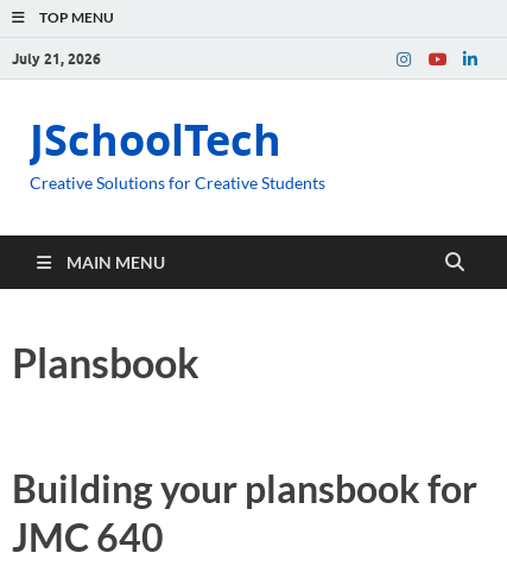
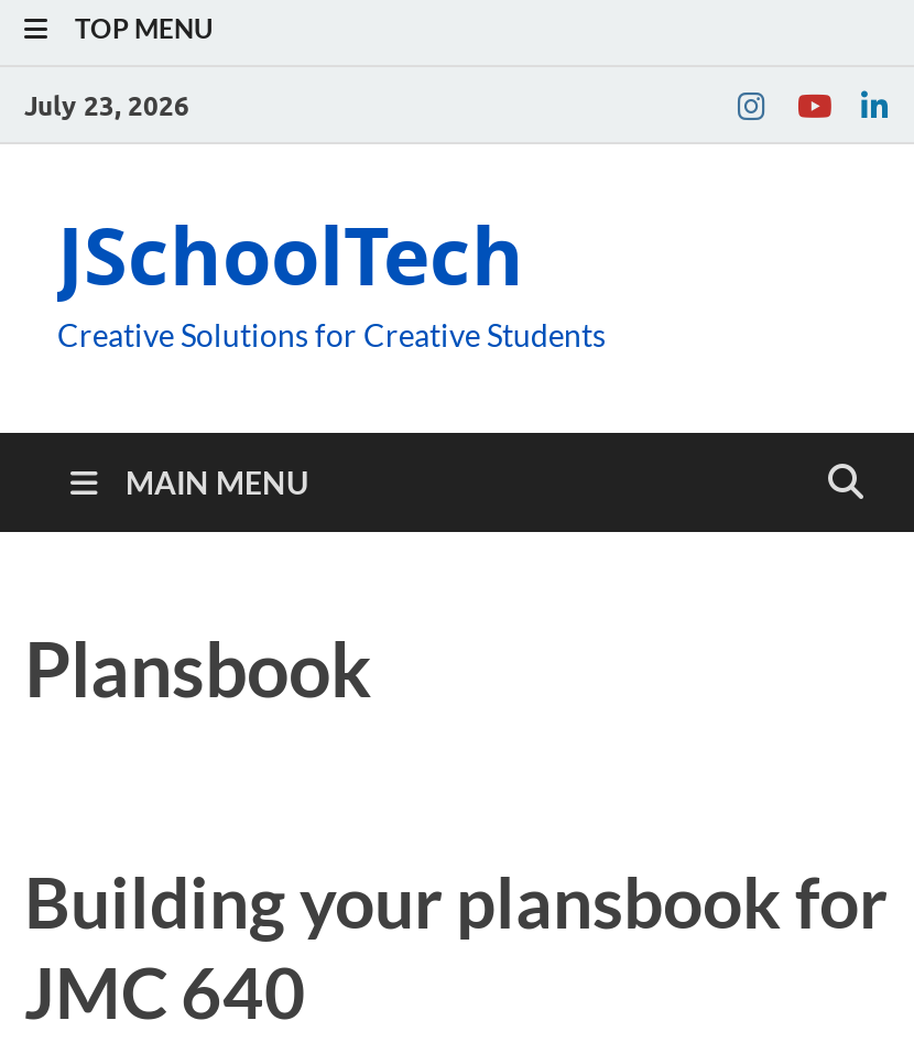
- July 21, 2026
+ July 23, 2026
